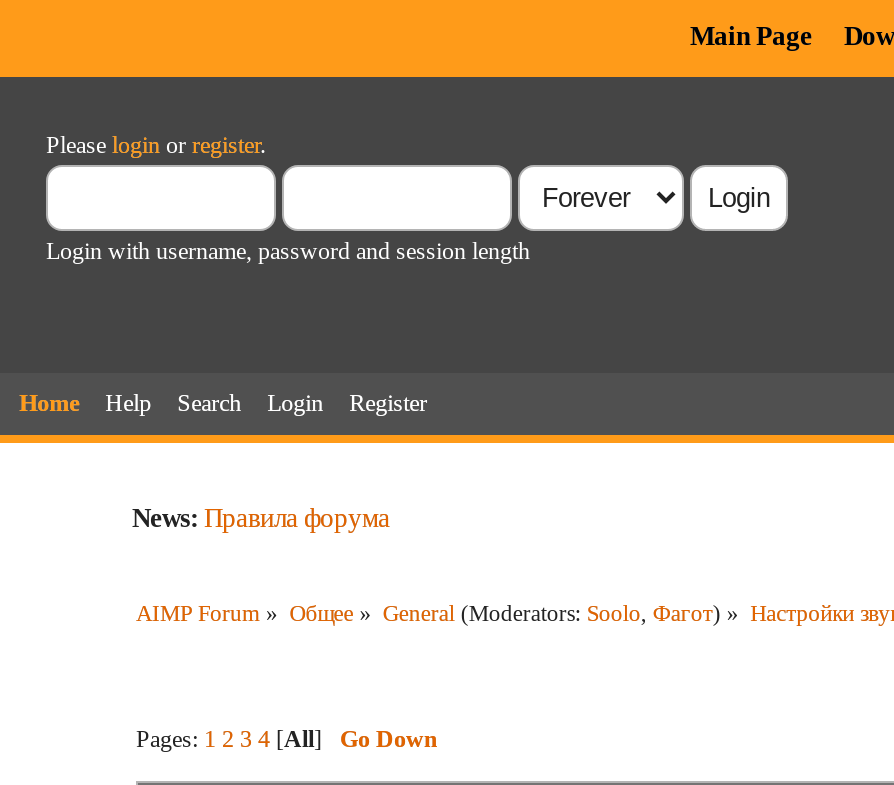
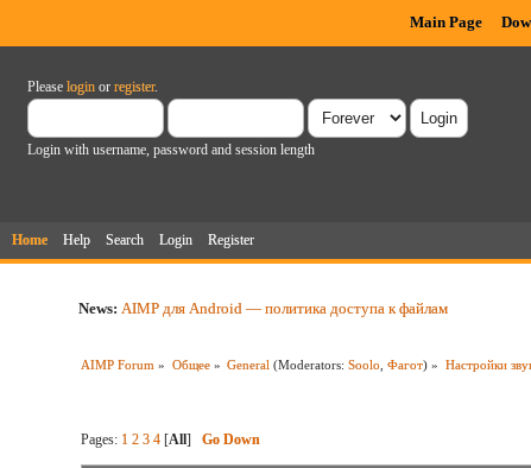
- News: Правила форума
+ News: AIMP для Android — политика доступа к файлам
